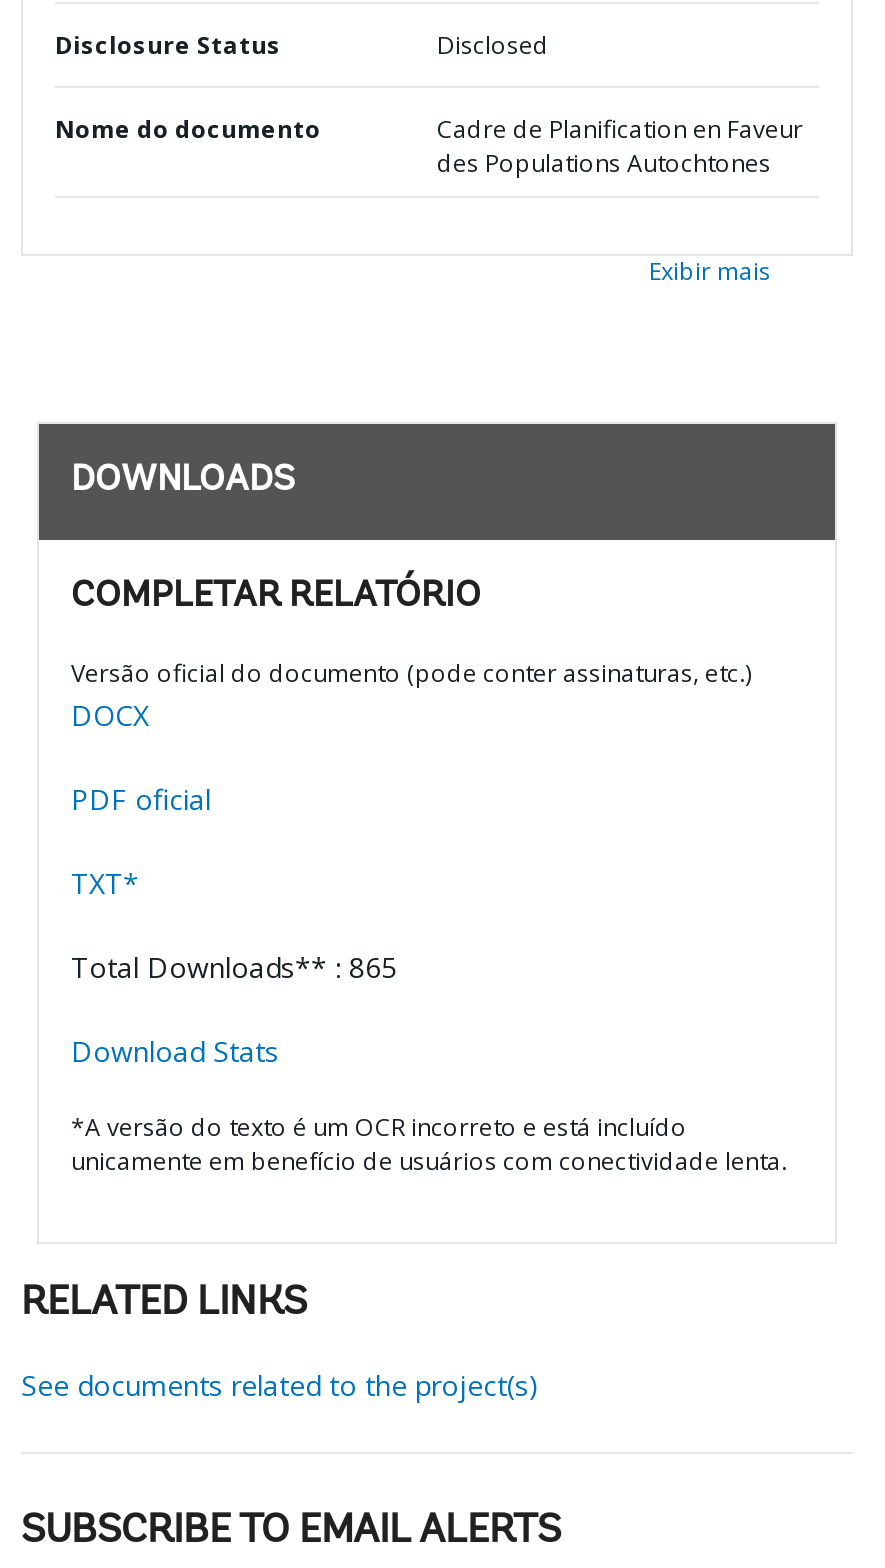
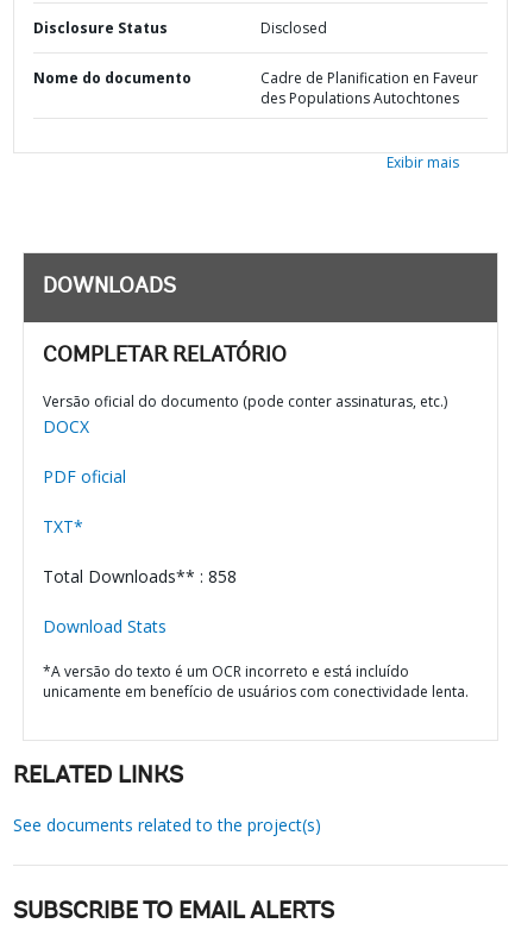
- Total Downloads** : 865
+ Total Downloads** : 858
